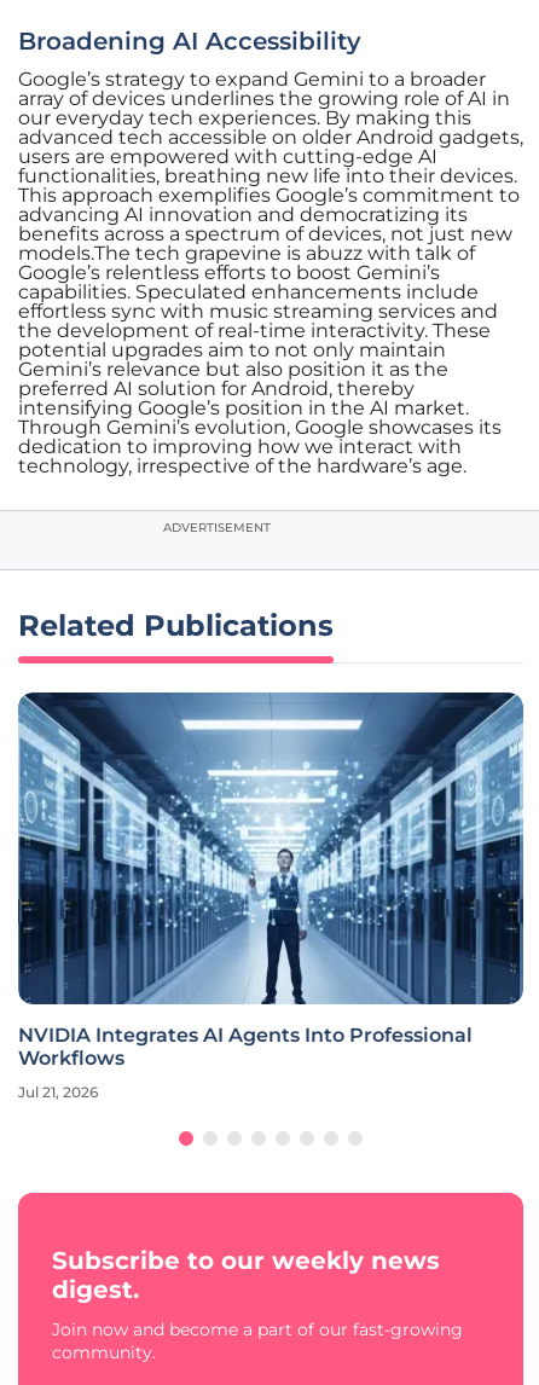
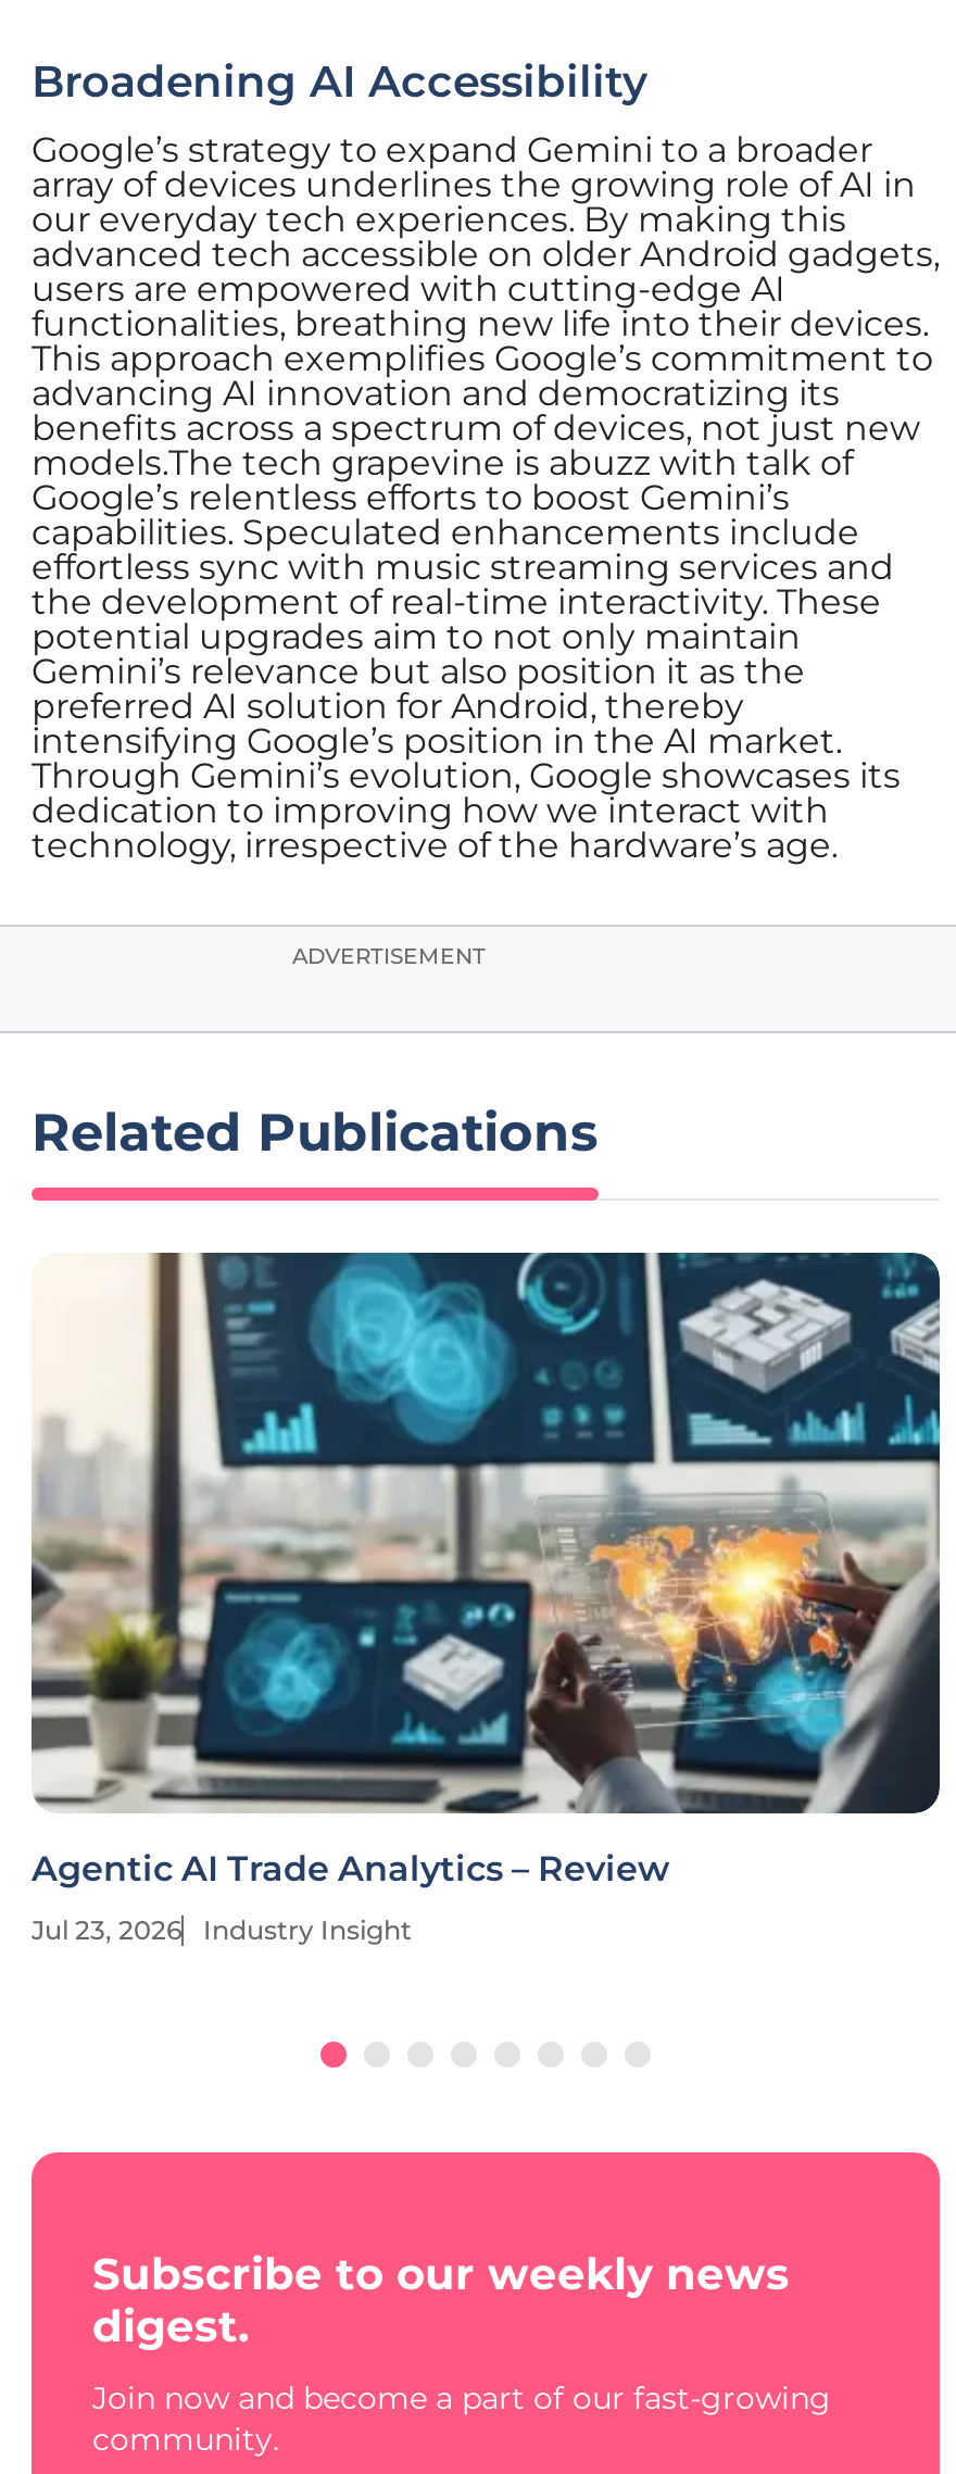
- [image]
- NVIDIA Integrates AI Agents Into Professional
- Workflows
+ [image]
+ Agentic AI Trade Analytics – Review

- Jul 21, 2026
+ Jul 23, 2026
+ Industry Insight
